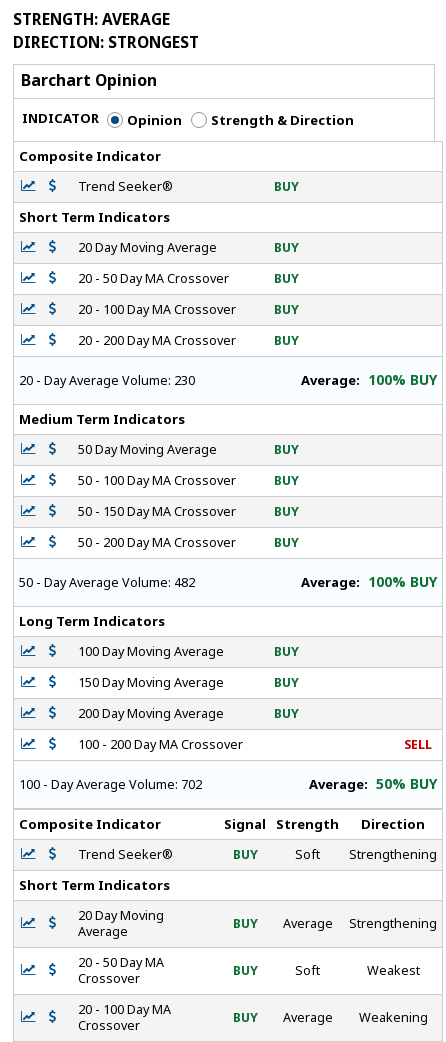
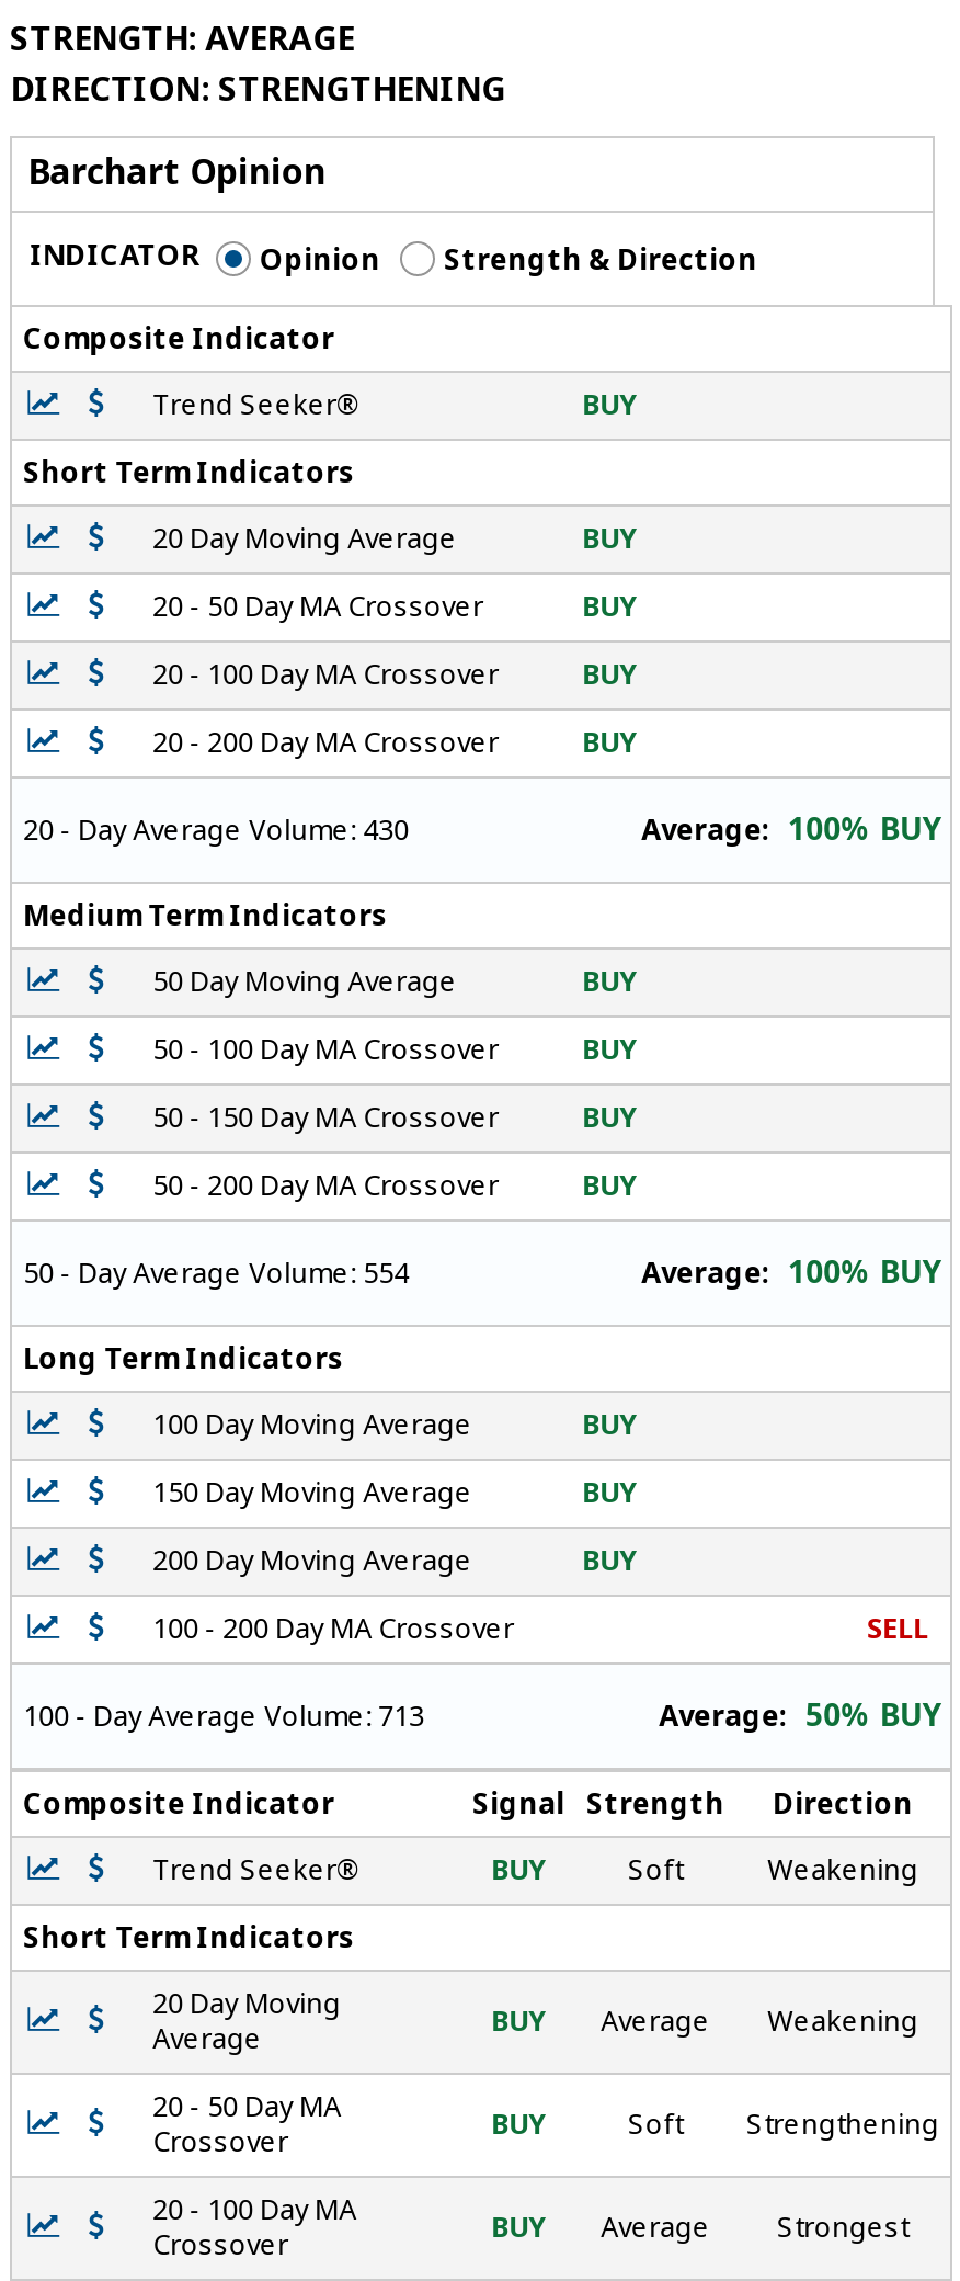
- DIRECTION: STRONGEST
+ DIRECTION: STRENGTHENING

- 20 - Day Average Volume: 230
+ 20 - Day Average Volume: 430

- 50 - Day Average Volume: 482
+ 50 - Day Average Volume: 554

- 100 - Day Average Volume: 702
+ 100 - Day Average Volume: 713

- Strengthening
+ Weakening

- Strengthening
+ Weakening

- Weakest
+ Strengthening

- Weakening
+ Strongest
